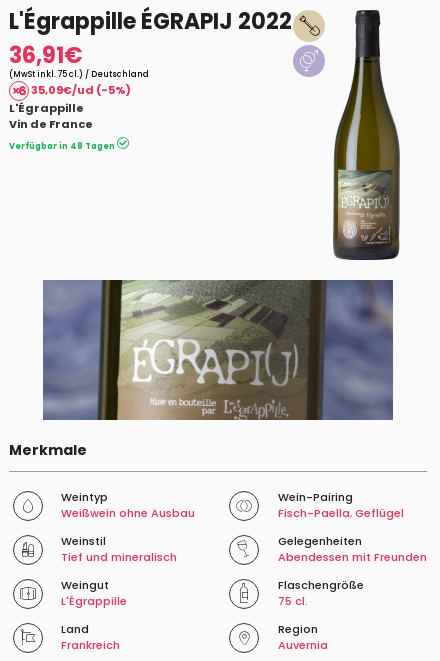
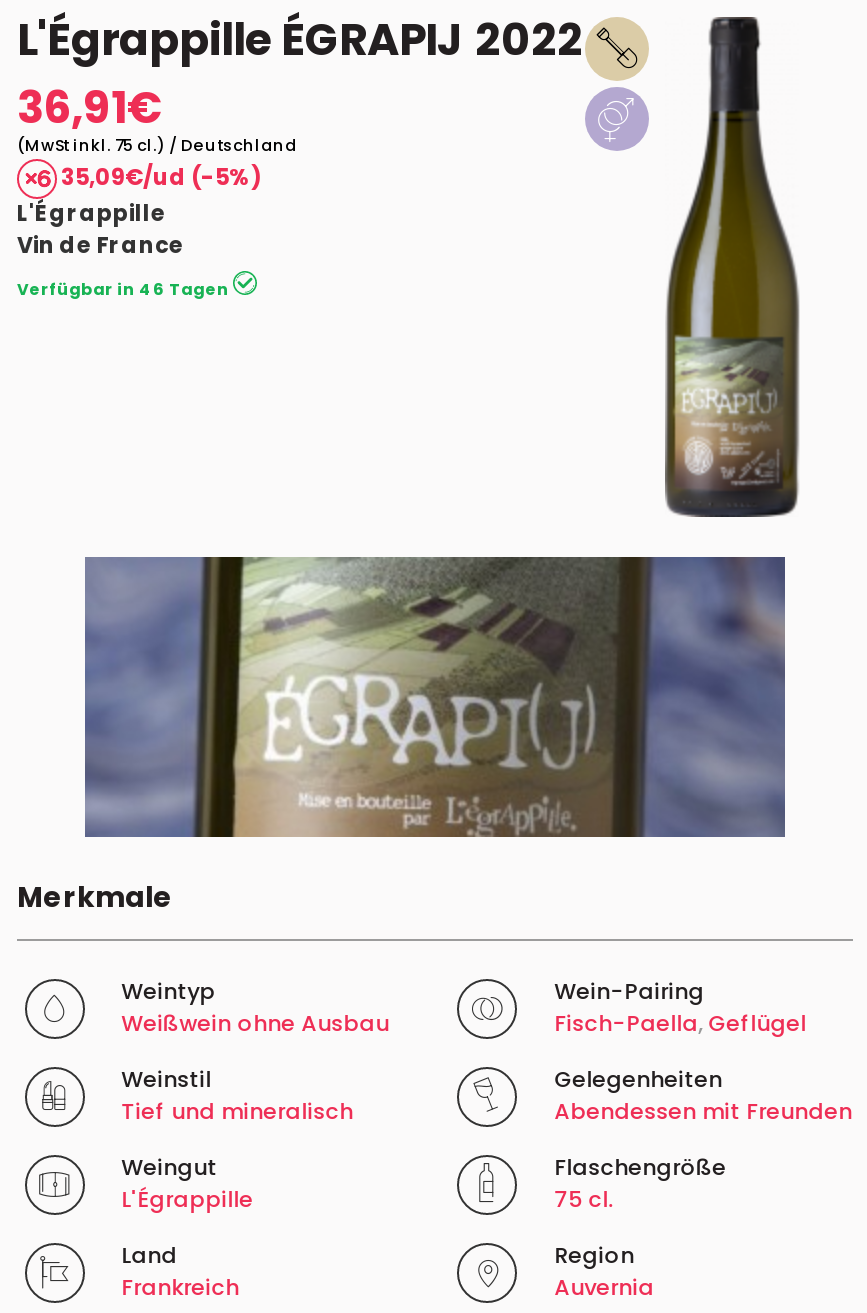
- Verfügbar in 48 Tagen
+ Verfügbar in 46 Tagen
